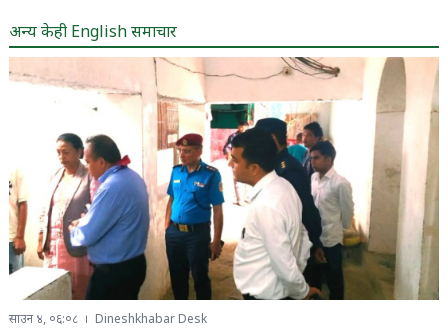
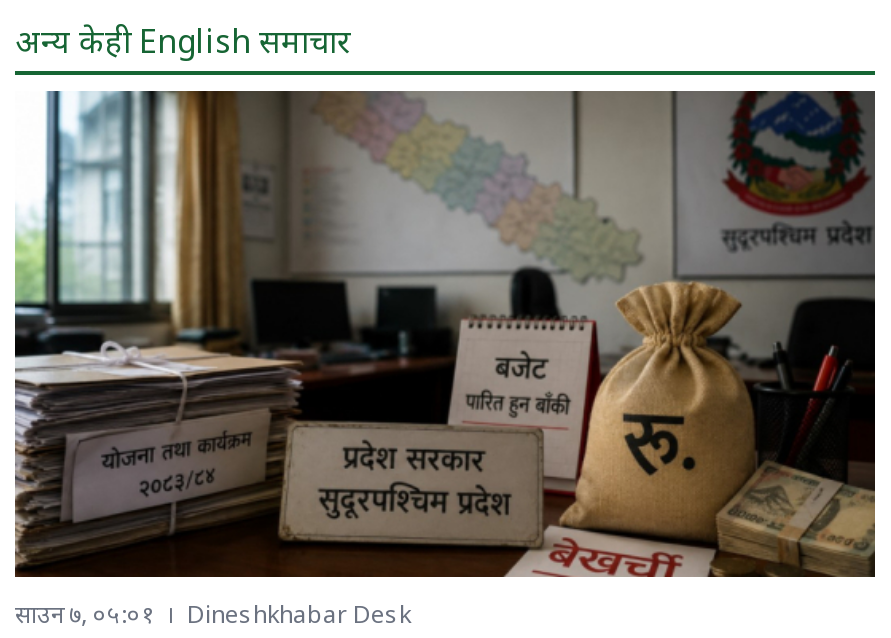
- [image]
- साउन ४, ०६:०८ Dineshkhabar Desk
+ [image]
+ साउन ७, ०५:०१ Dineshkhabar Desk
